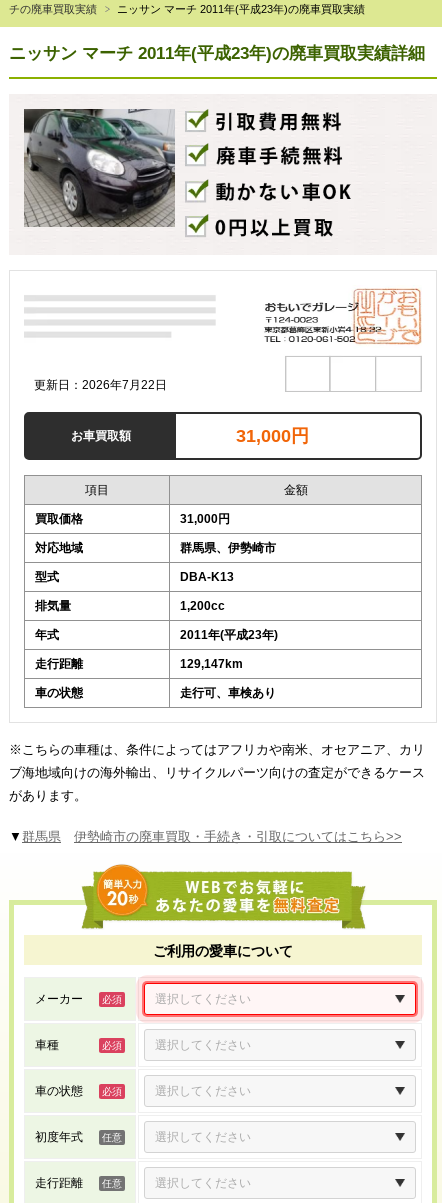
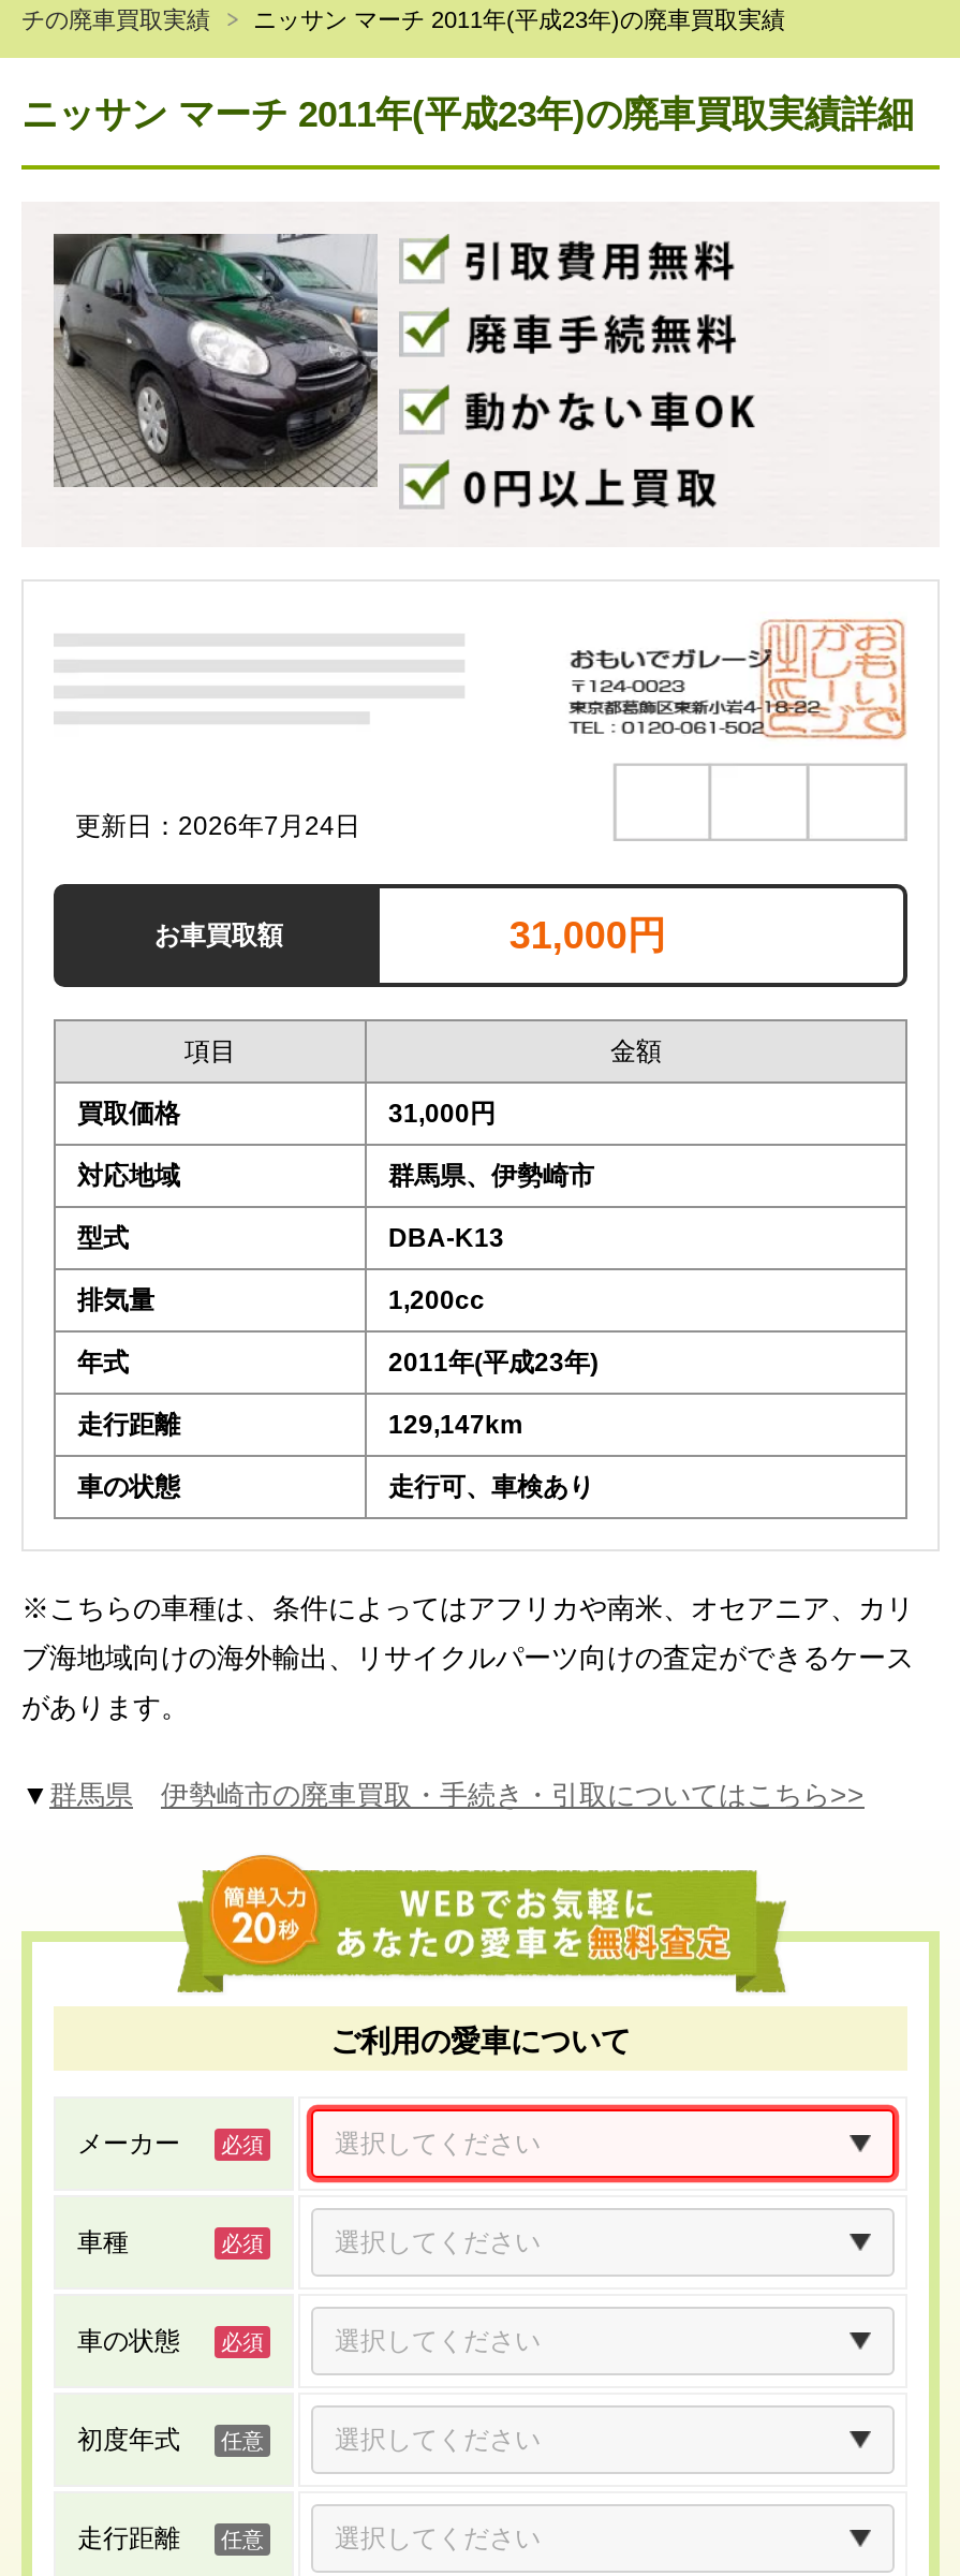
- 更新日：2026年7月22日
+ 更新日：2026年7月24日
